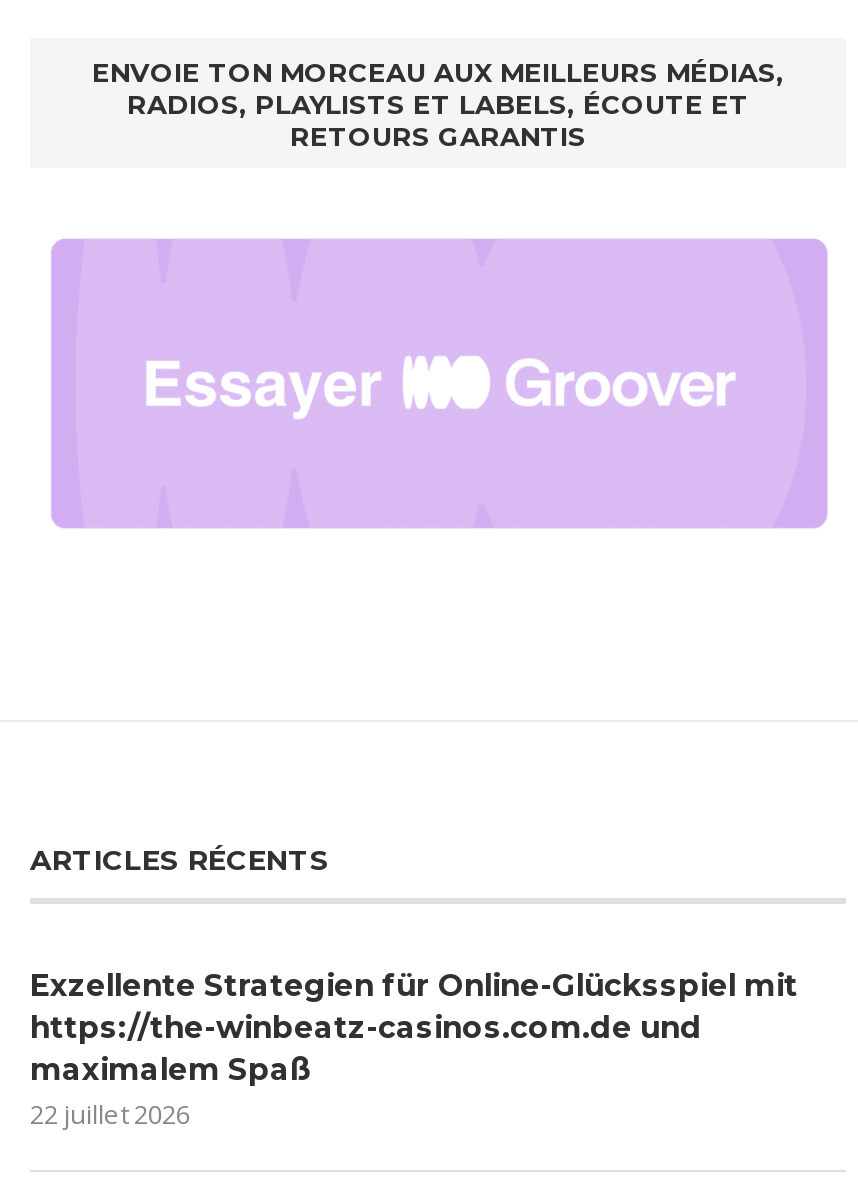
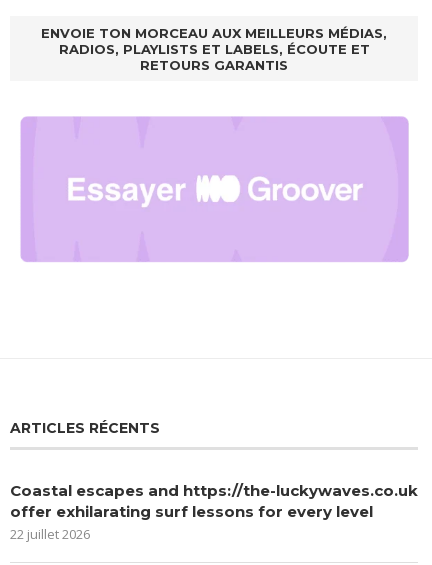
- Exzellente Strategien für Online-Glücksspiel mit
- https://the-winbeatz-casinos.com.de und
- maximalem Spaß
+ Coastal escapes and https://the-luckywaves.co.uk
+ offer exhilarating surf lessons for every level
